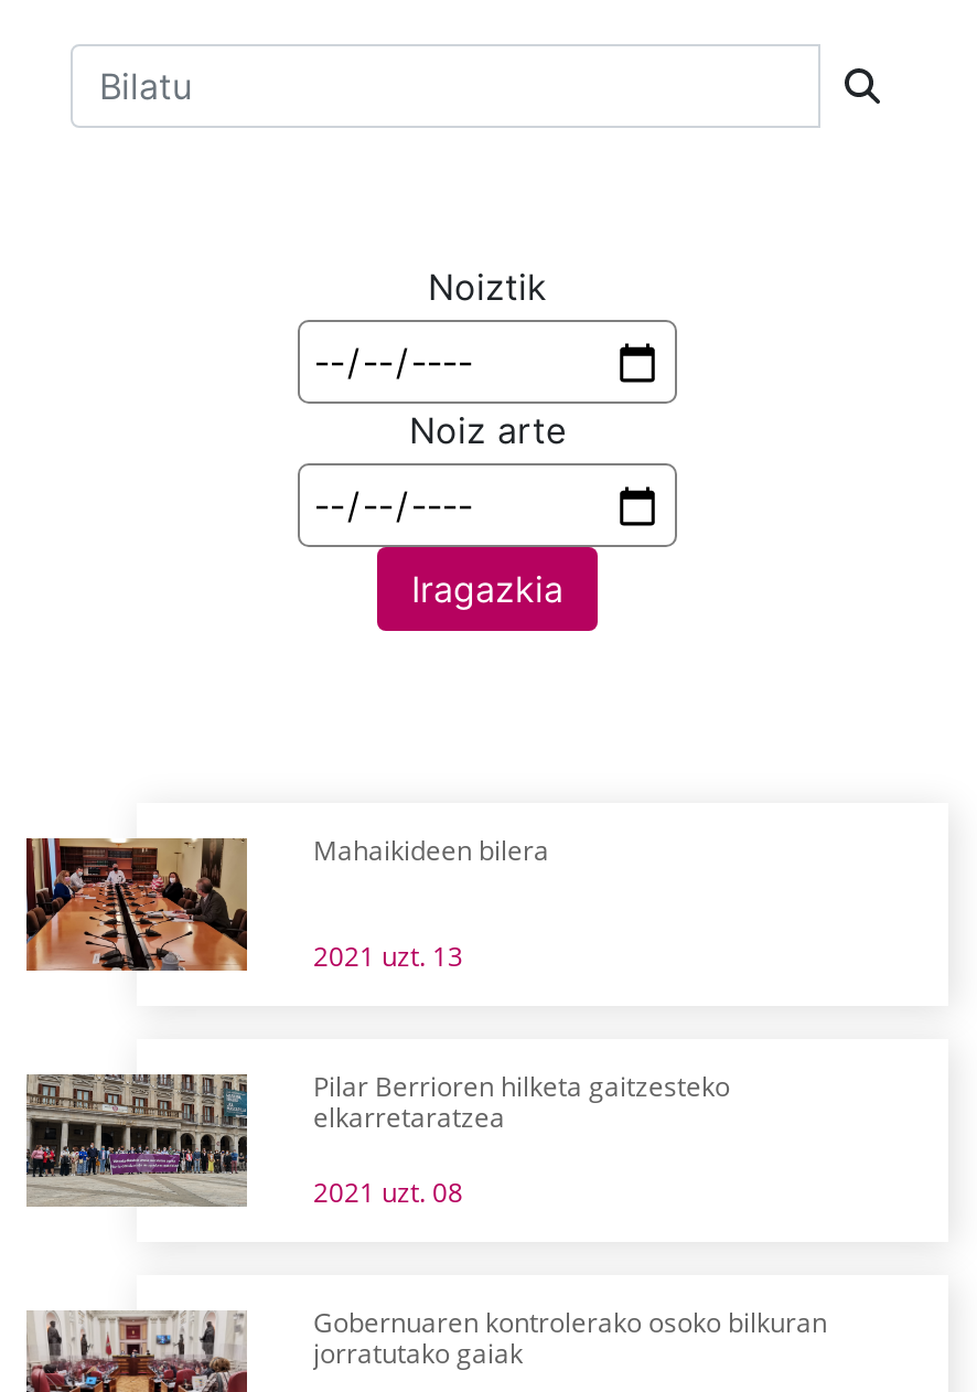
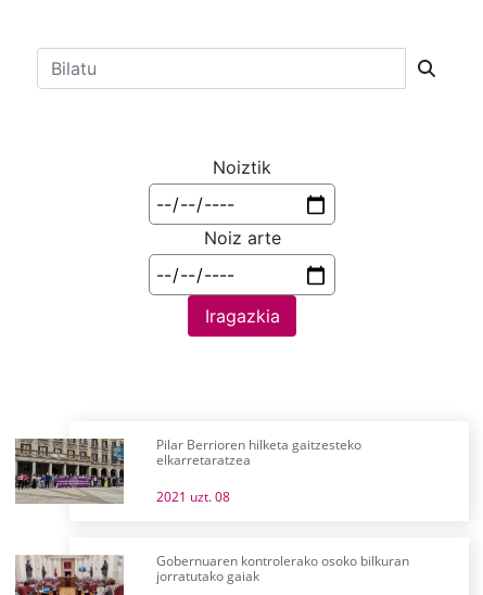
- [image]
- Mahaikideen bilera
- 2021 uzt. 13
